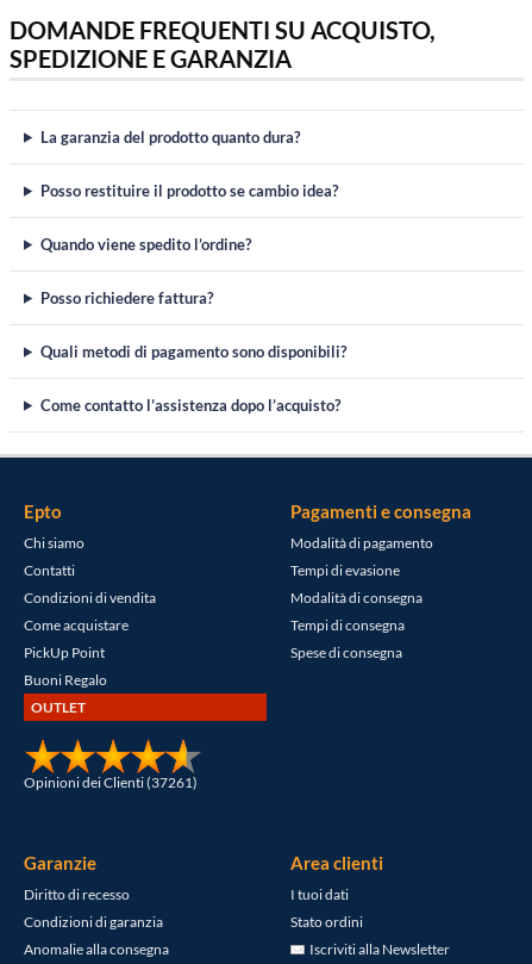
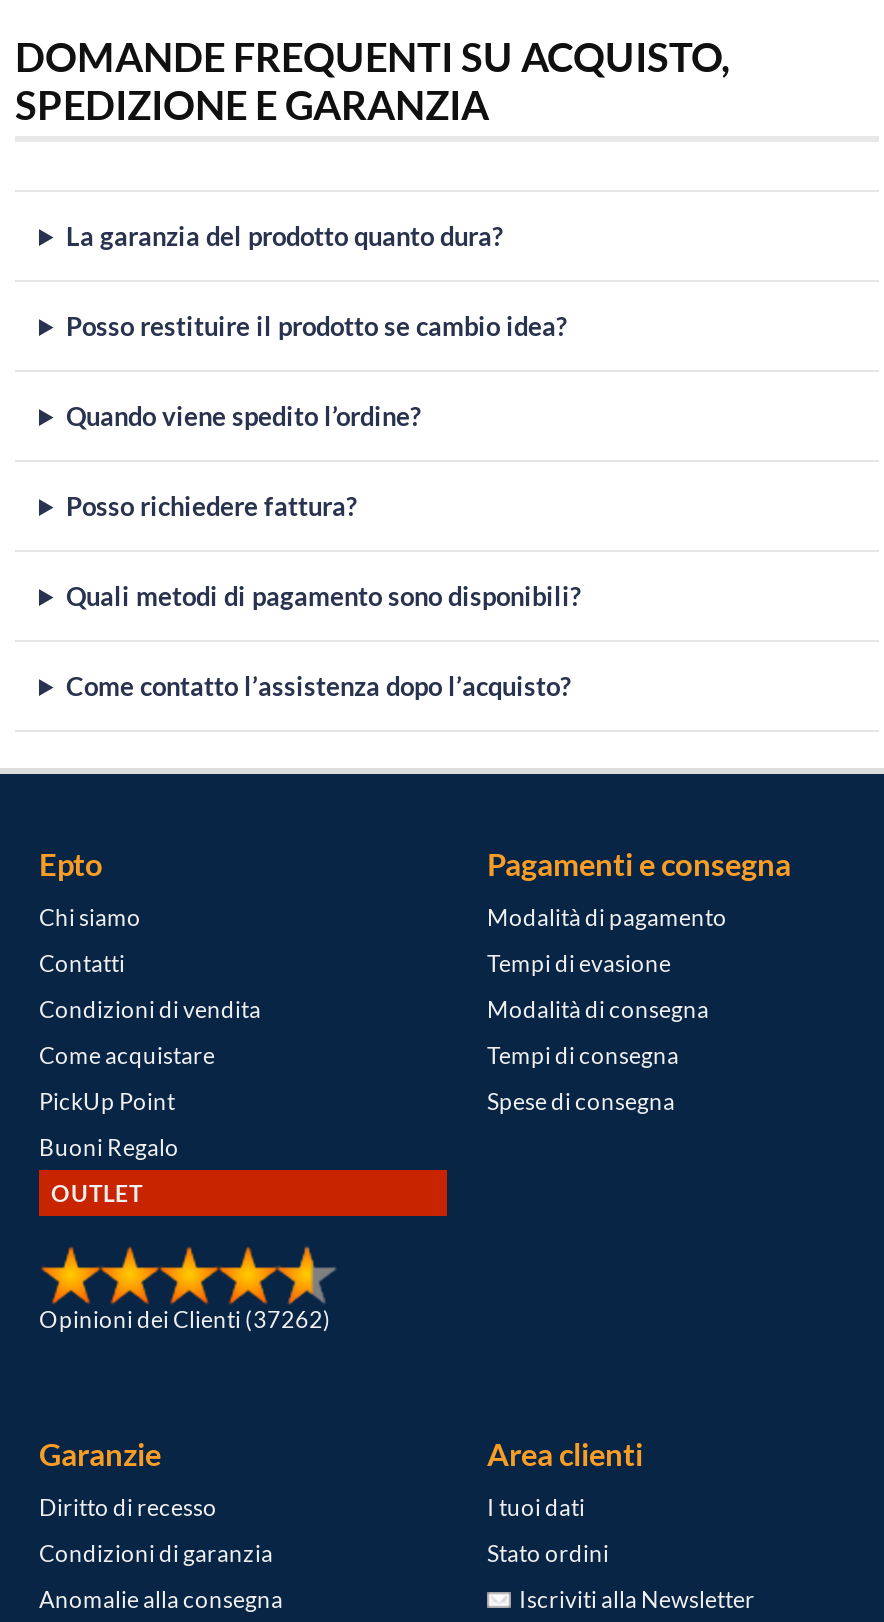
- Opinioni dei Clienti (37261)
+ Opinioni dei Clienti (37262)
